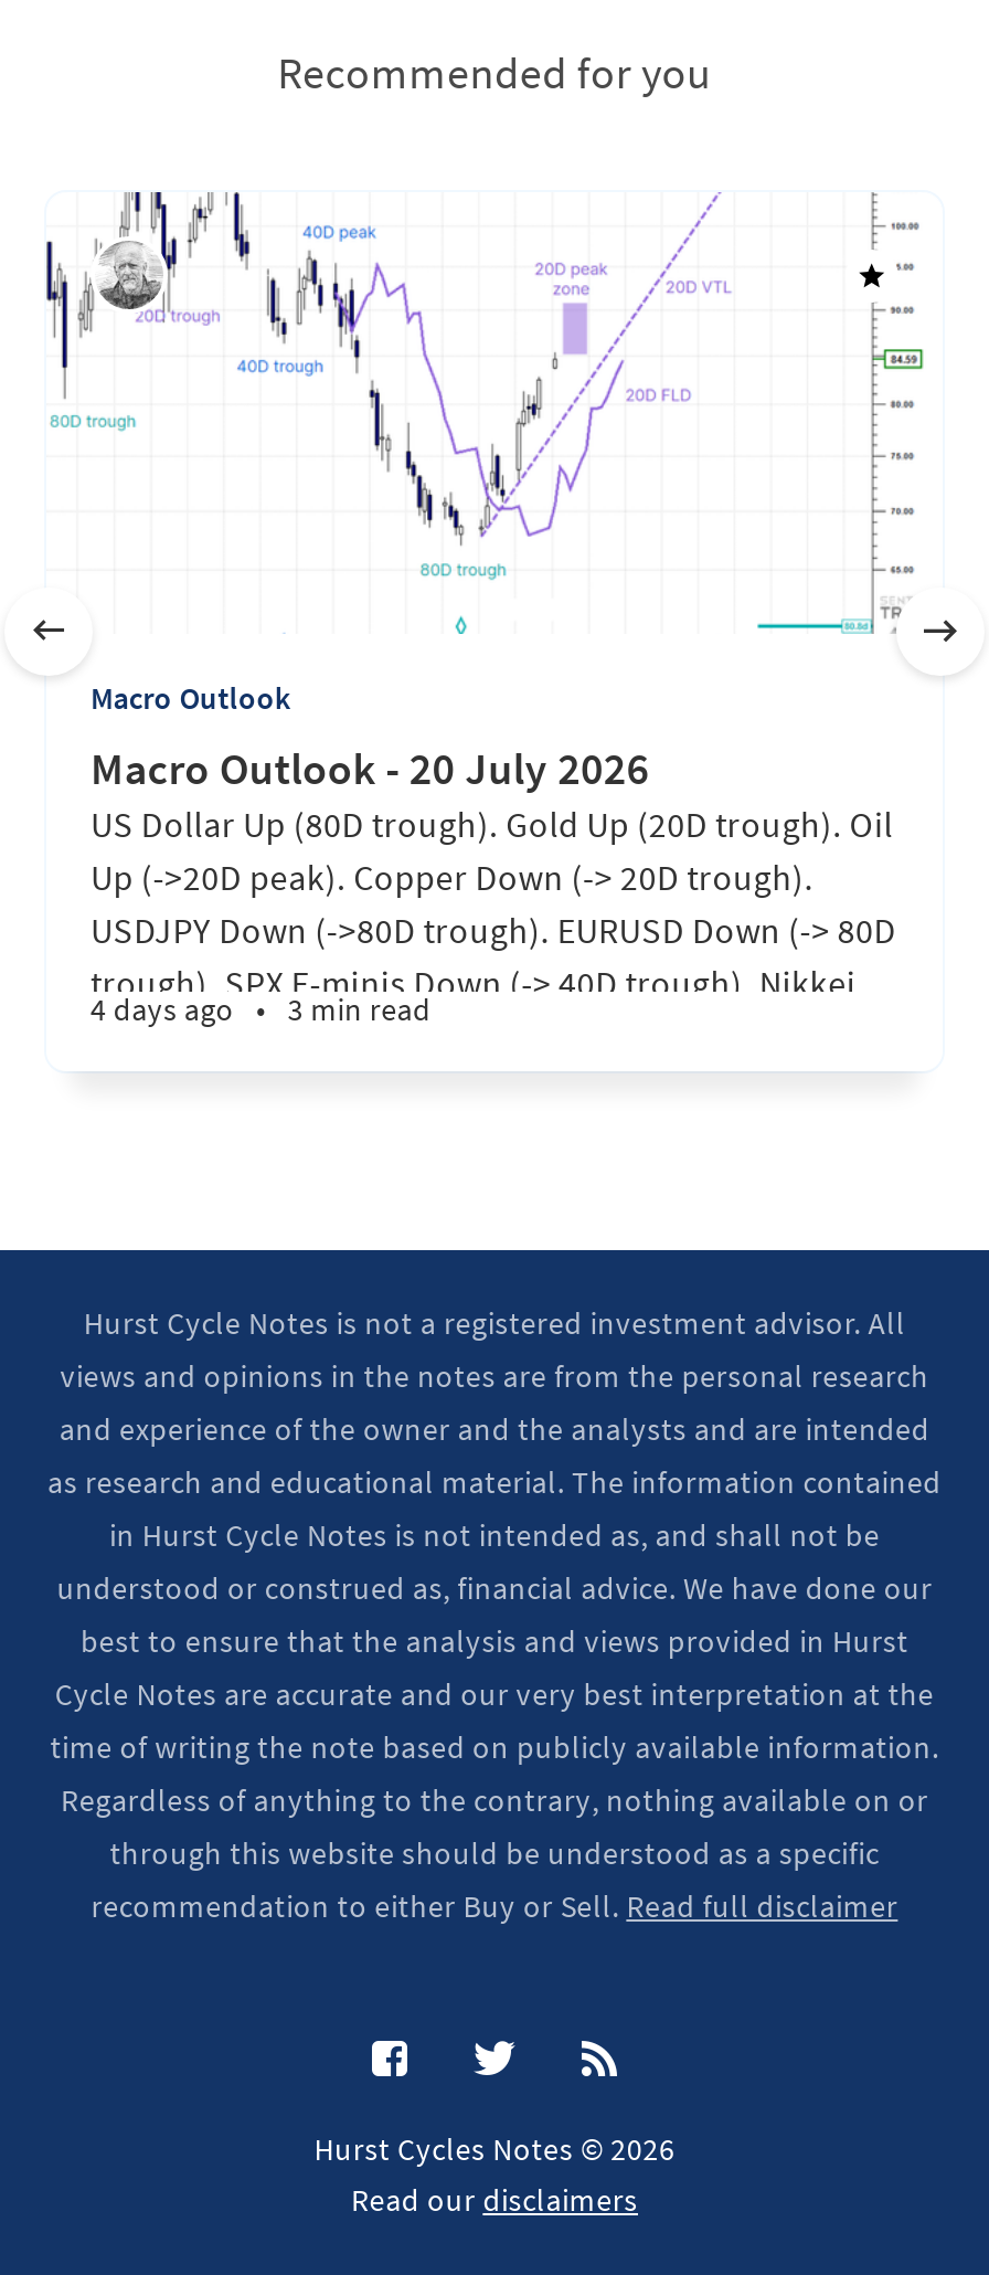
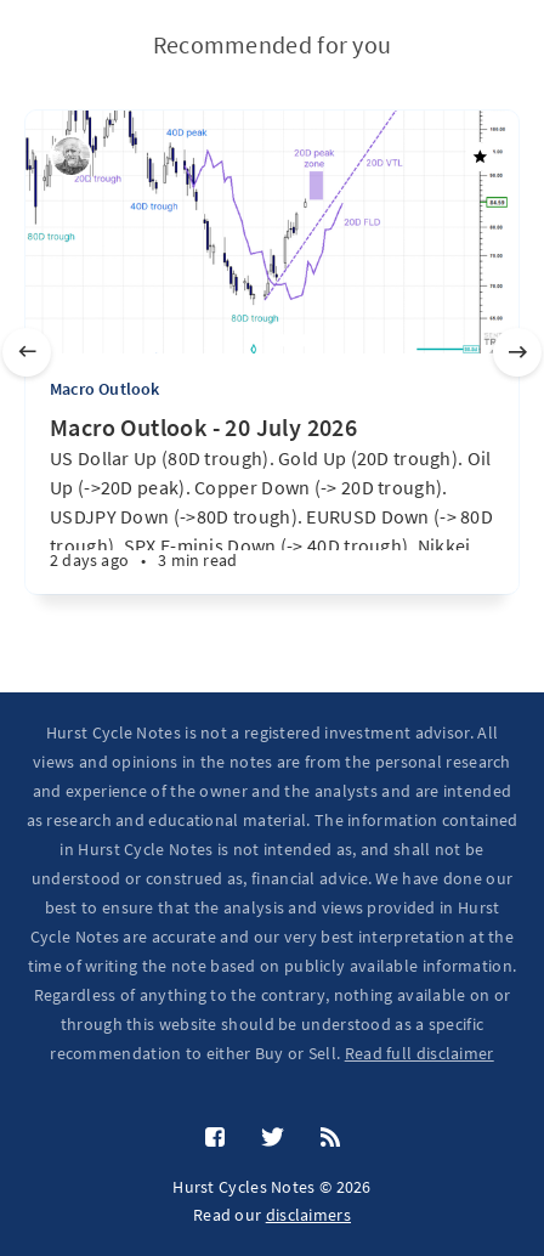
- 4 days ago • 3 min read
+ 2 days ago • 3 min read
